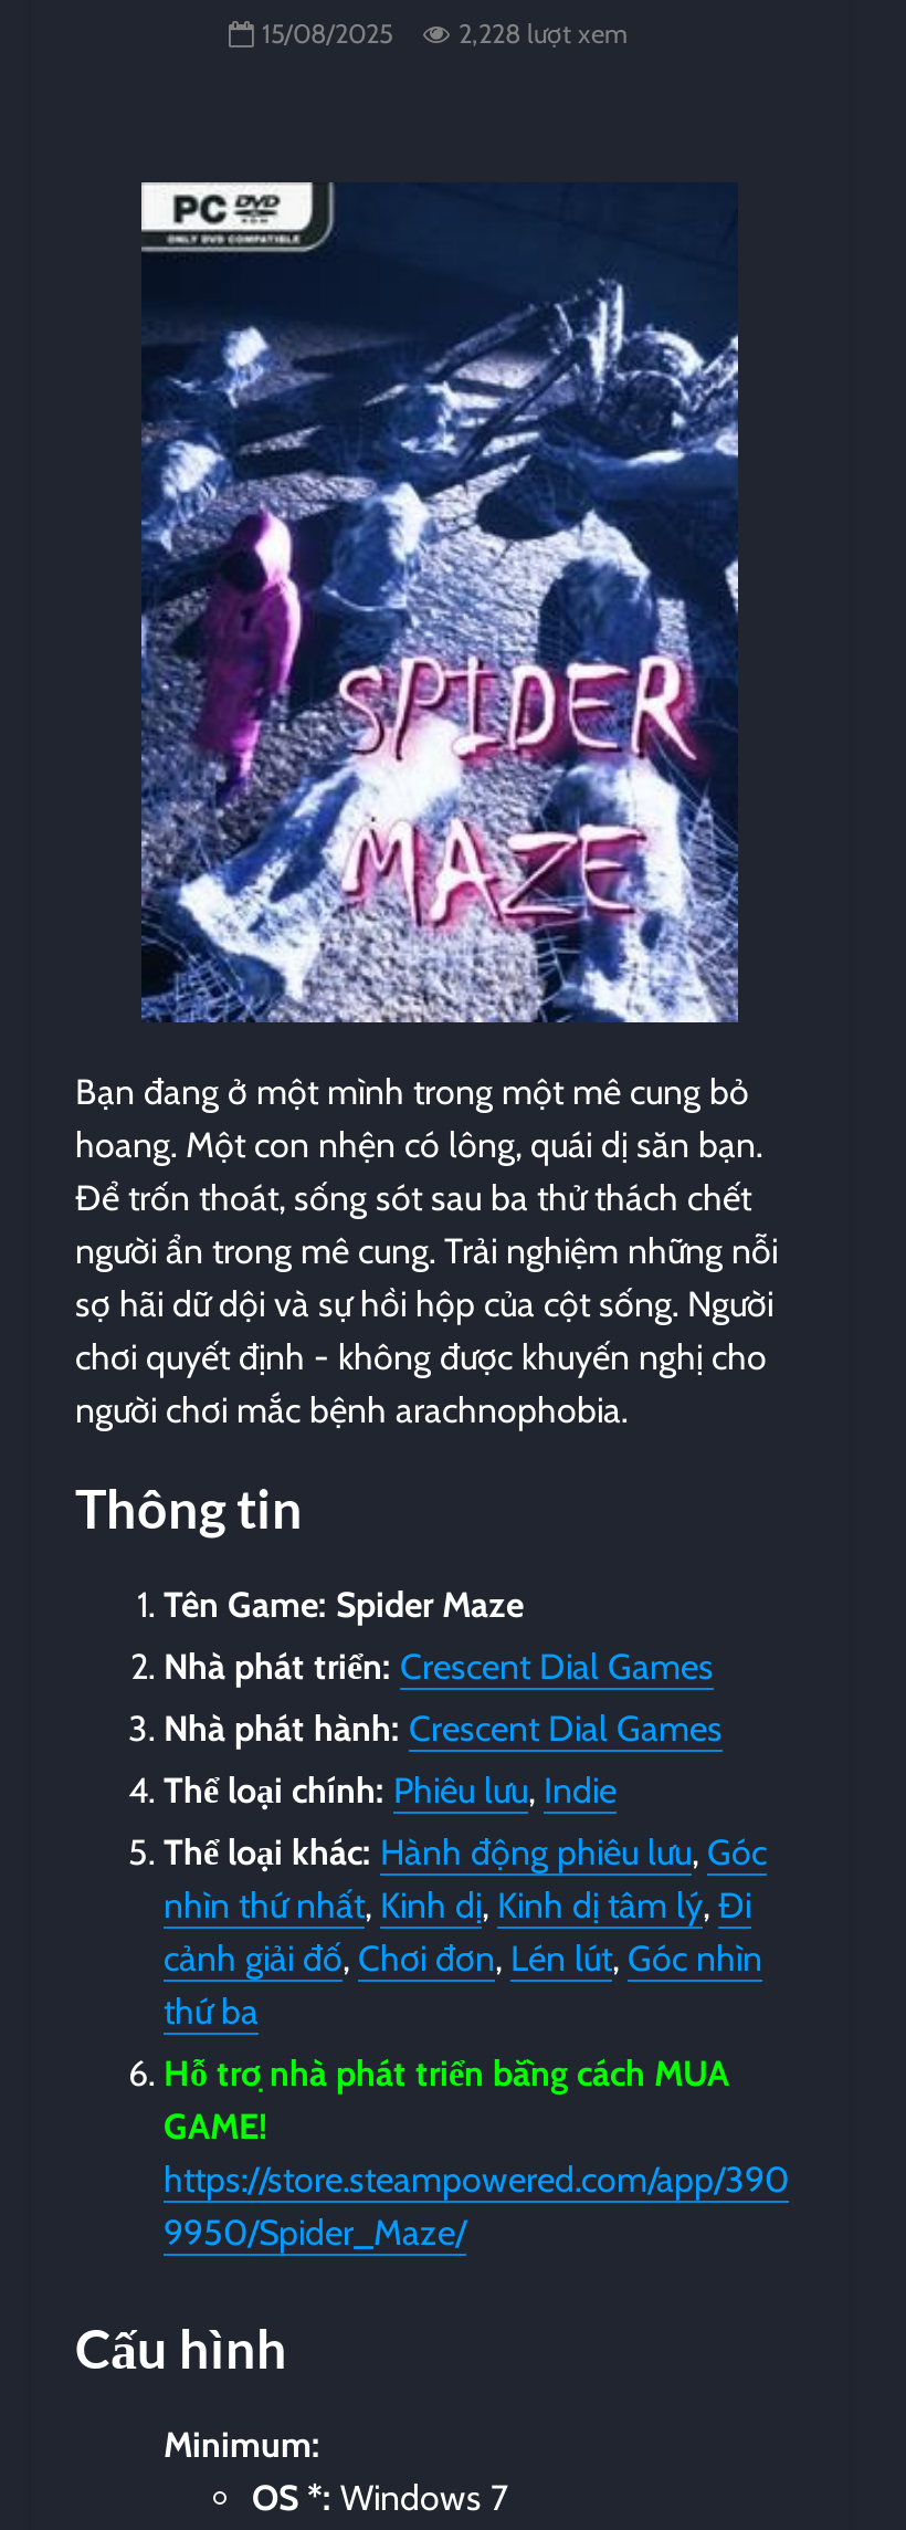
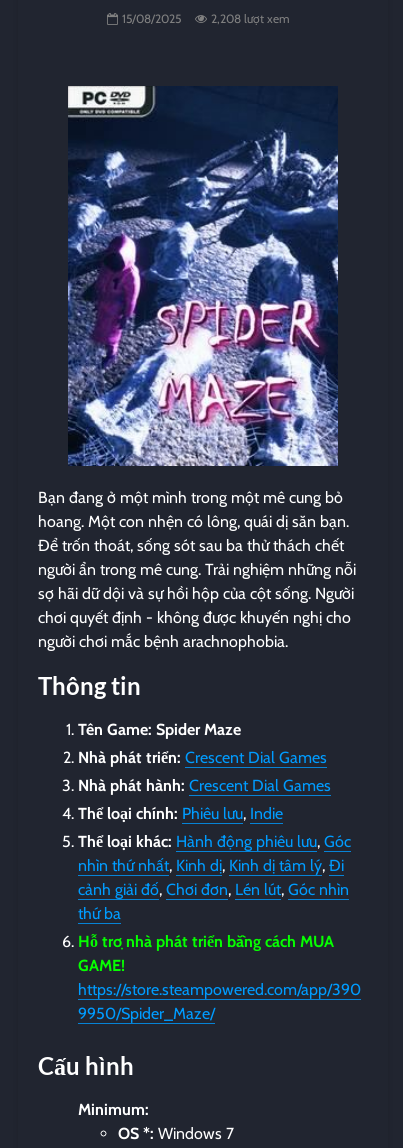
- 15/08/2025 2,228 lượt xem
+ 15/08/2025 2,208 lượt xem
